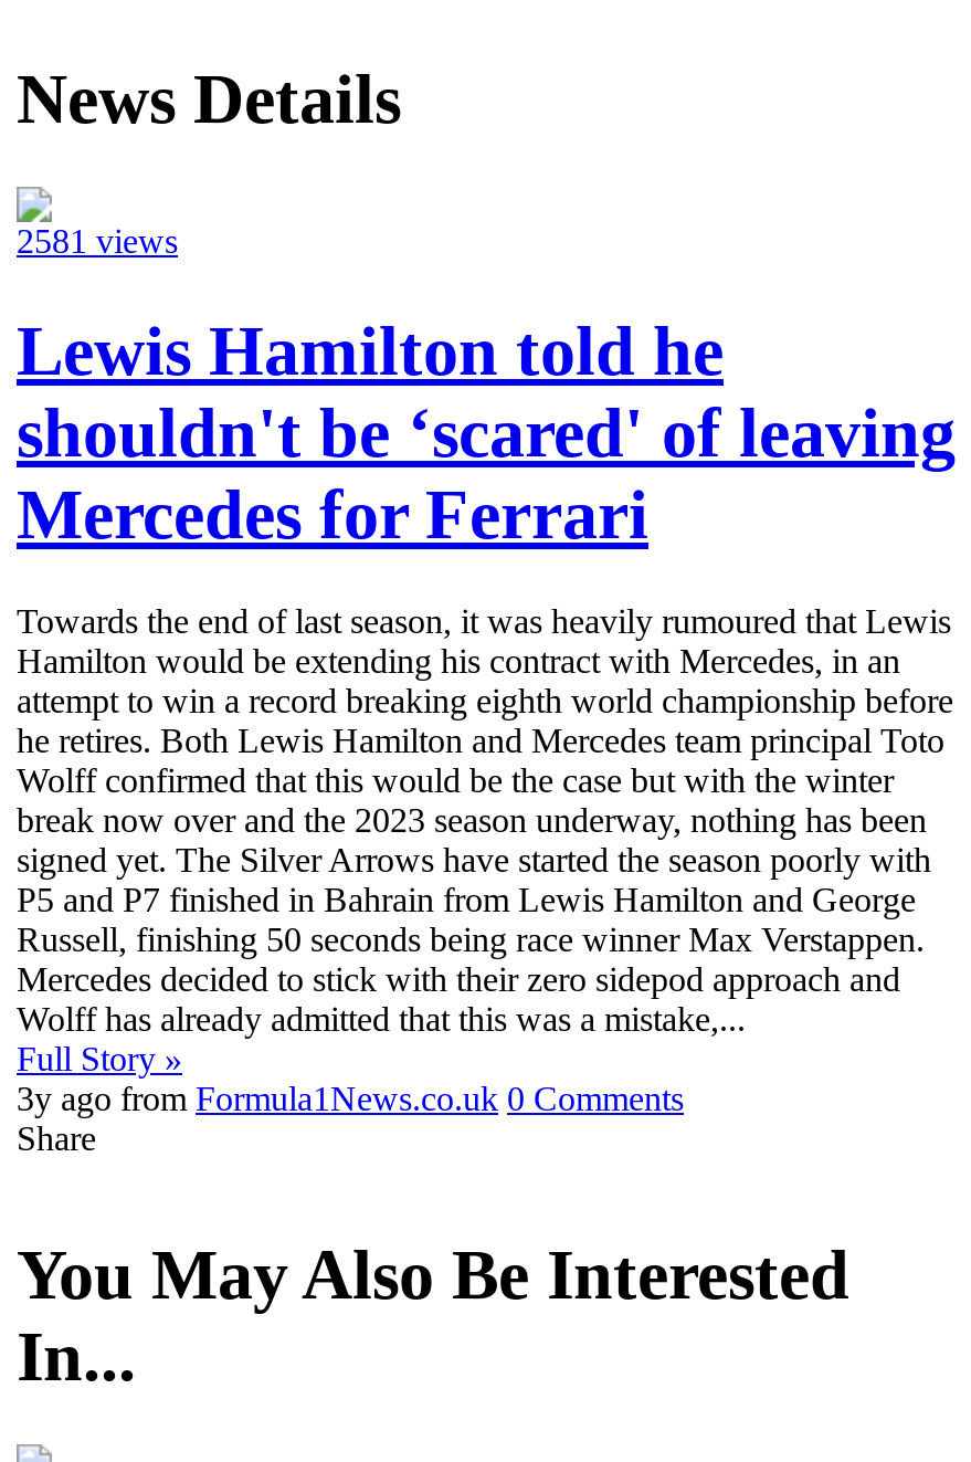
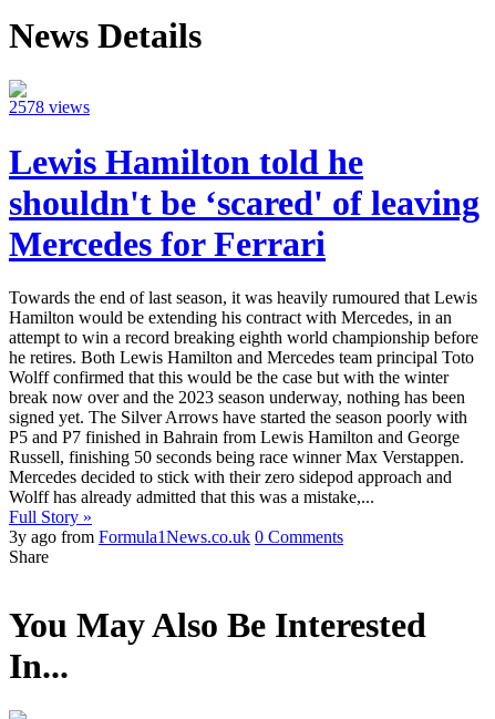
- 2581 views
+ 2578 views
